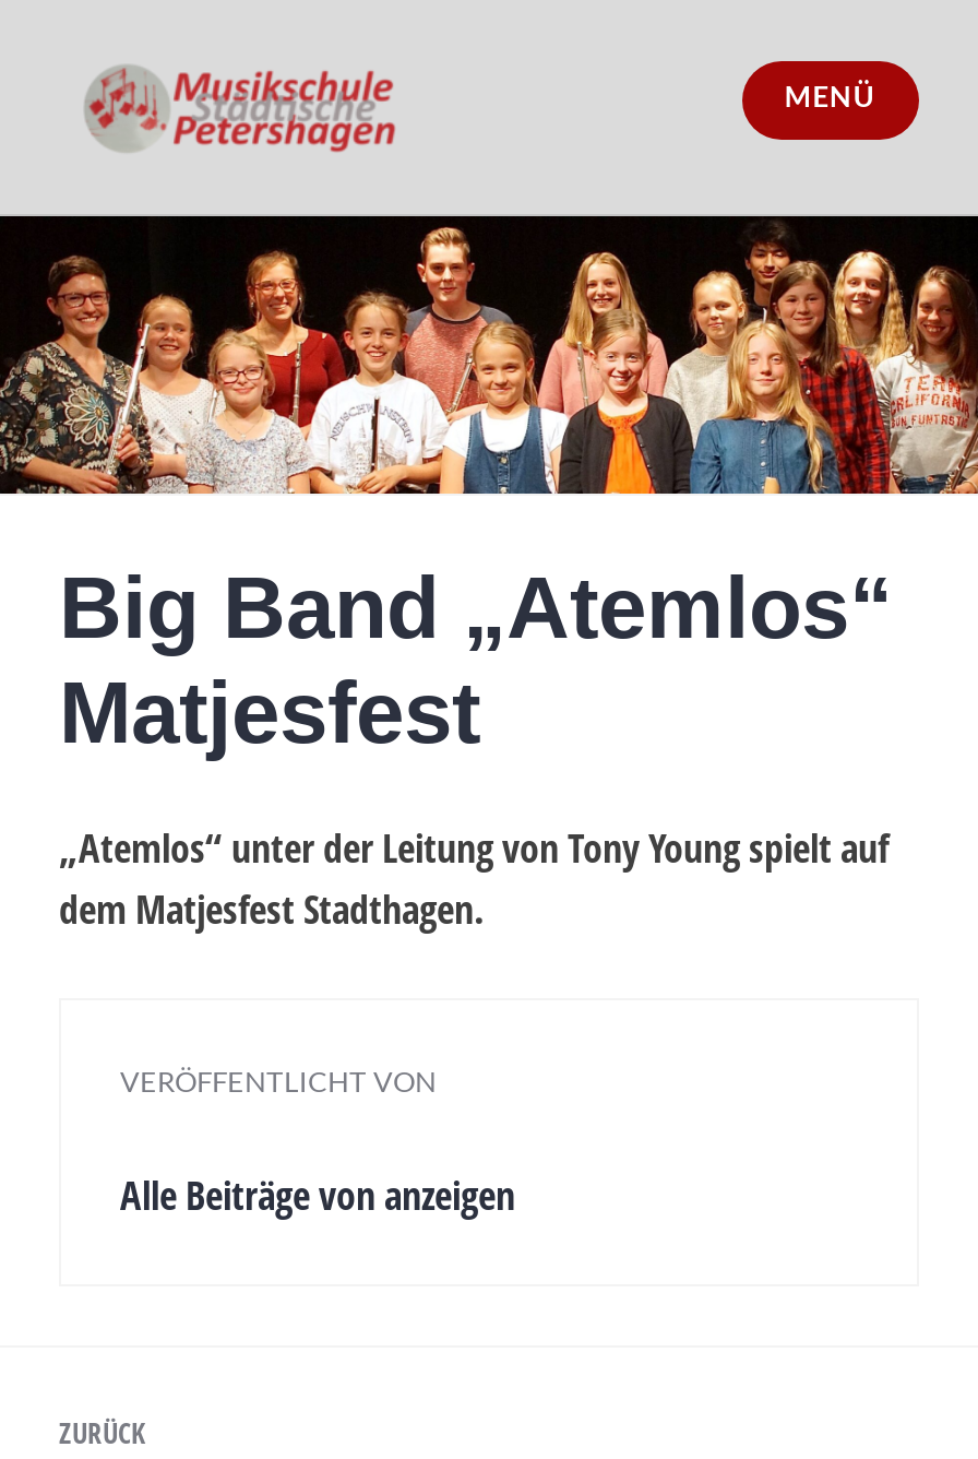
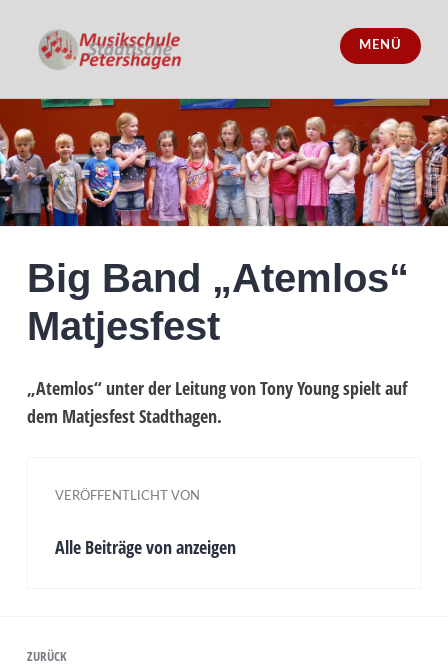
- [image]
+ [image]
